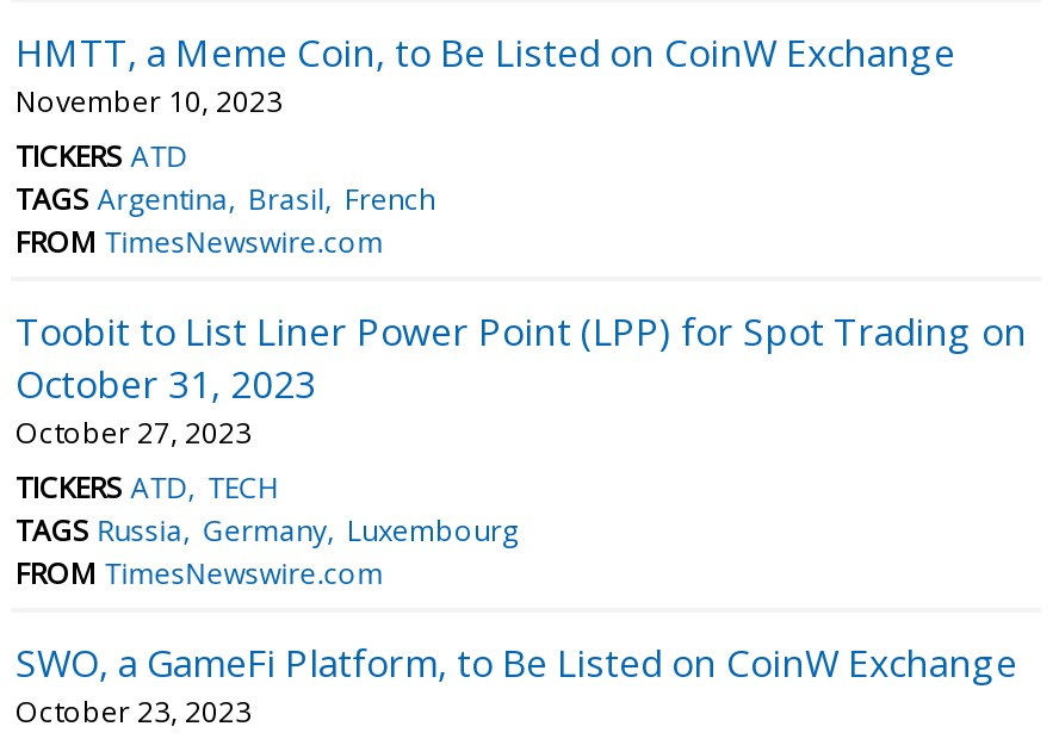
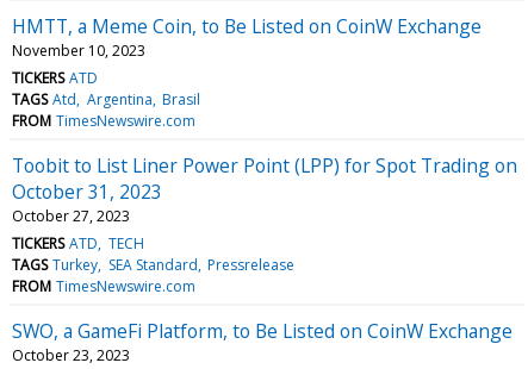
- TAGS Argentina Brasil French
+ TAGS Atd Argentina Brasil

- TAGS Russia Germany Luxembourg
+ TAGS Turkey SEA Standard Pressrelease
